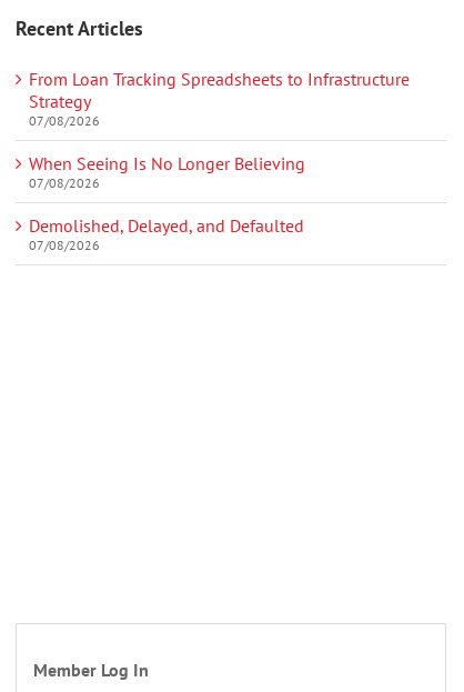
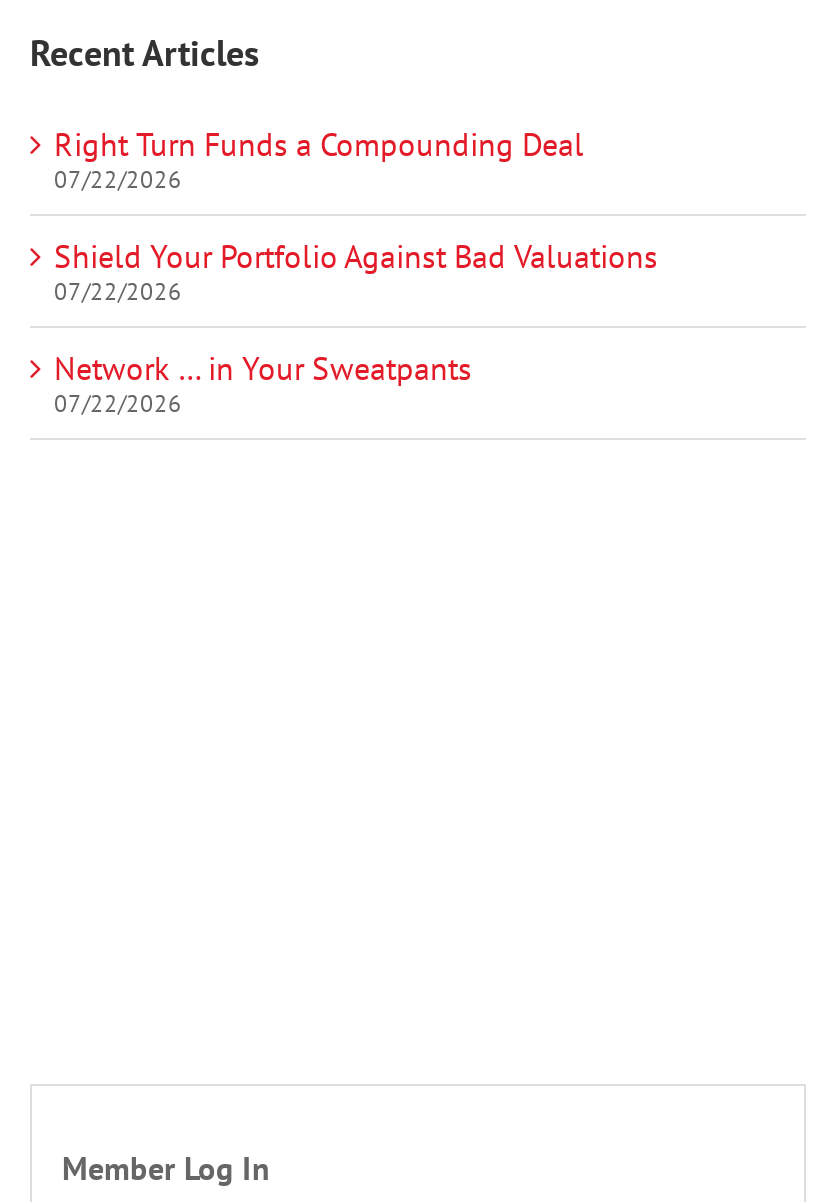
- From Loan Tracking Spreadsheets to Infrastructure
- Strategy
- 07/08/2026
+ Right Turn Funds a Compounding Deal
+ 07/22/2026

- When Seeing Is No Longer Believing
- 07/08/2026
+ Shield Your Portfolio Against Bad Valuations
+ 07/22/2026

- Demolished, Delayed, and Defaulted
- 07/08/2026
+ Network … in Your Sweatpants
+ 07/22/2026
